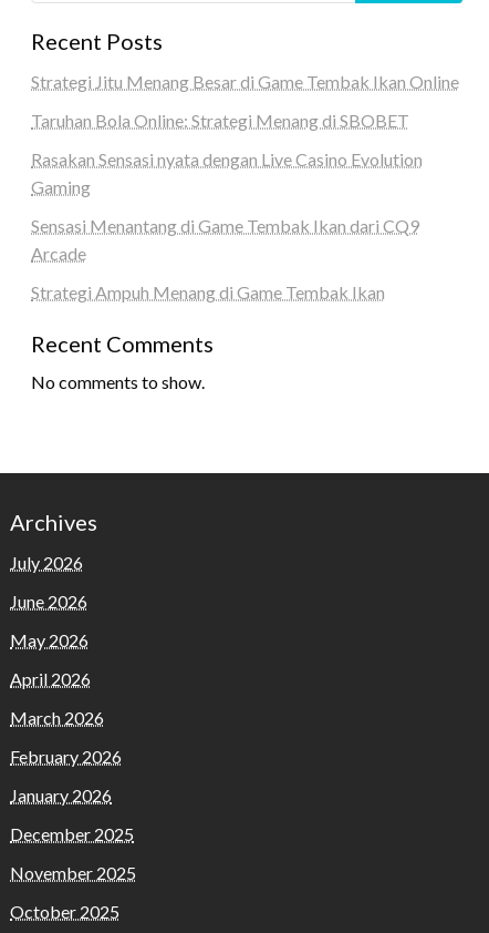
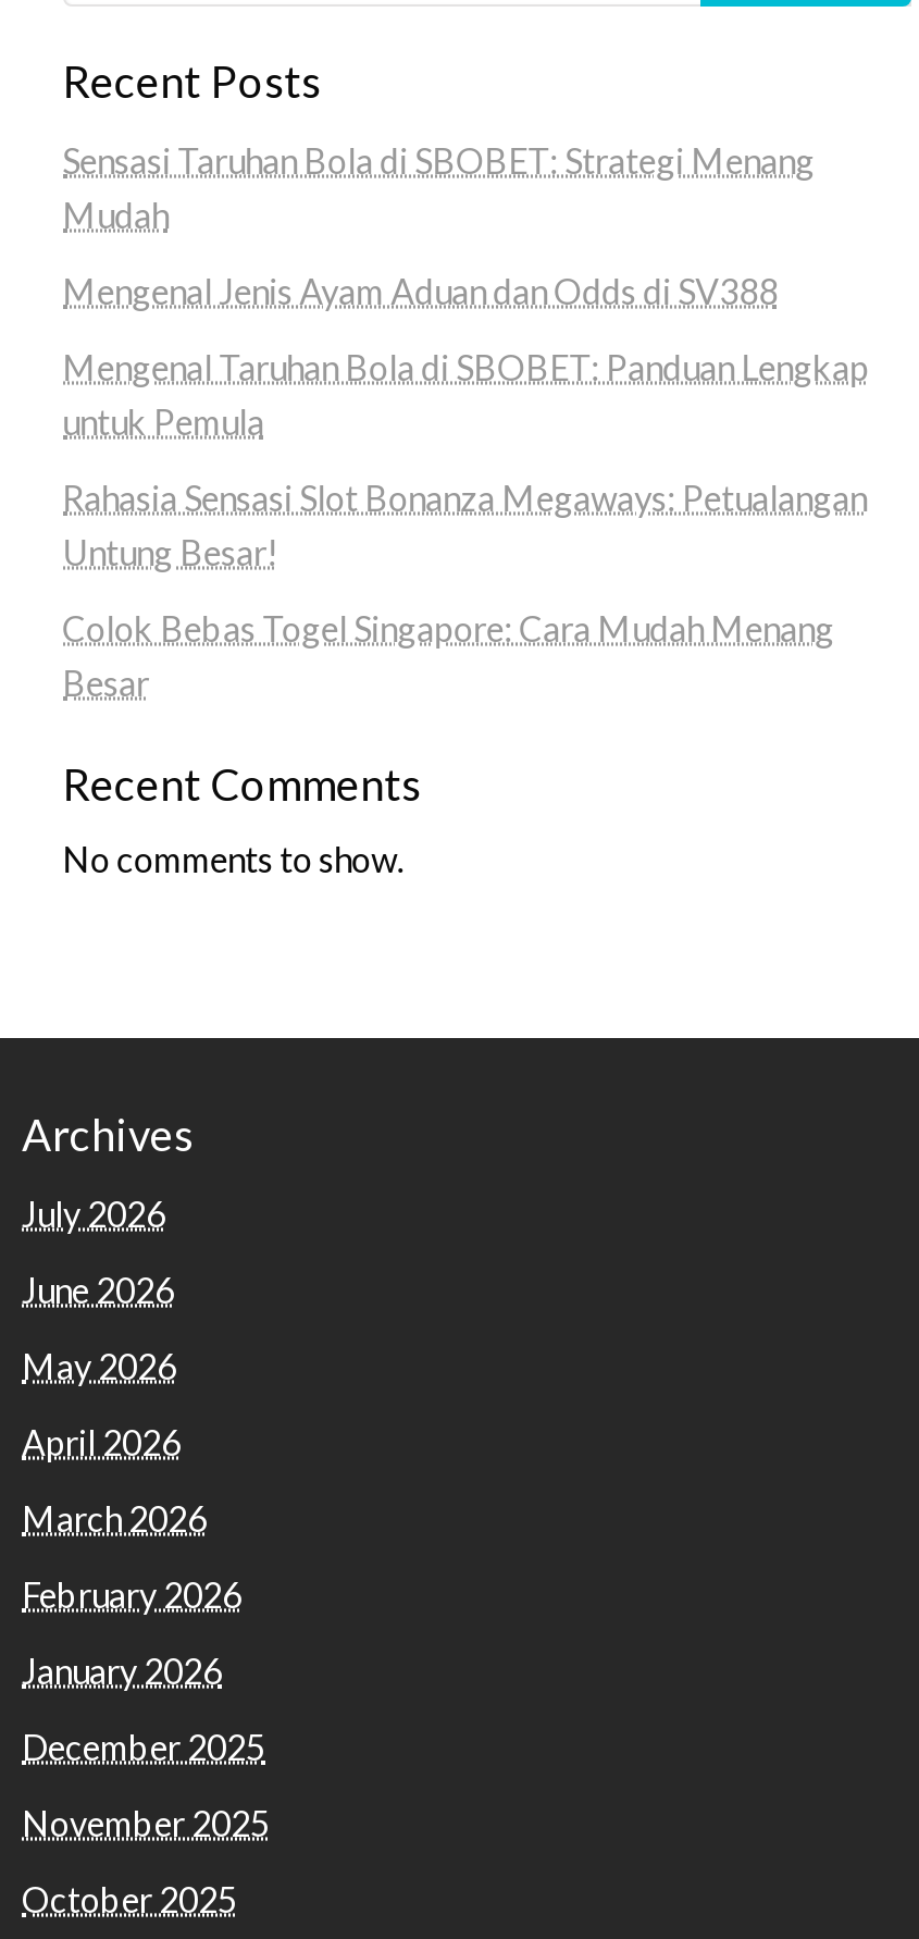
- Strategi Jitu Menang Besar di Game Tembak Ikan Online
+ Sensasi Taruhan Bola di SBOBET: Strategi Menang
+ Mudah

- Taruhan Bola Online: Strategi Menang di SBOBET
+ Mengenal Jenis Ayam Aduan dan Odds di SV388

- Rasakan Sensasi nyata dengan Live Casino Evolution
- Gaming
+ Mengenal Taruhan Bola di SBOBET: Panduan Lengkap
+ untuk Pemula

- Sensasi Menantang di Game Tembak Ikan dari CQ9
- Arcade
+ Rahasia Sensasi Slot Bonanza Megaways: Petualangan
+ Untung Besar!

- Strategi Ampuh Menang di Game Tembak Ikan
+ Colok Bebas Togel Singapore: Cara Mudah Menang
+ Besar
